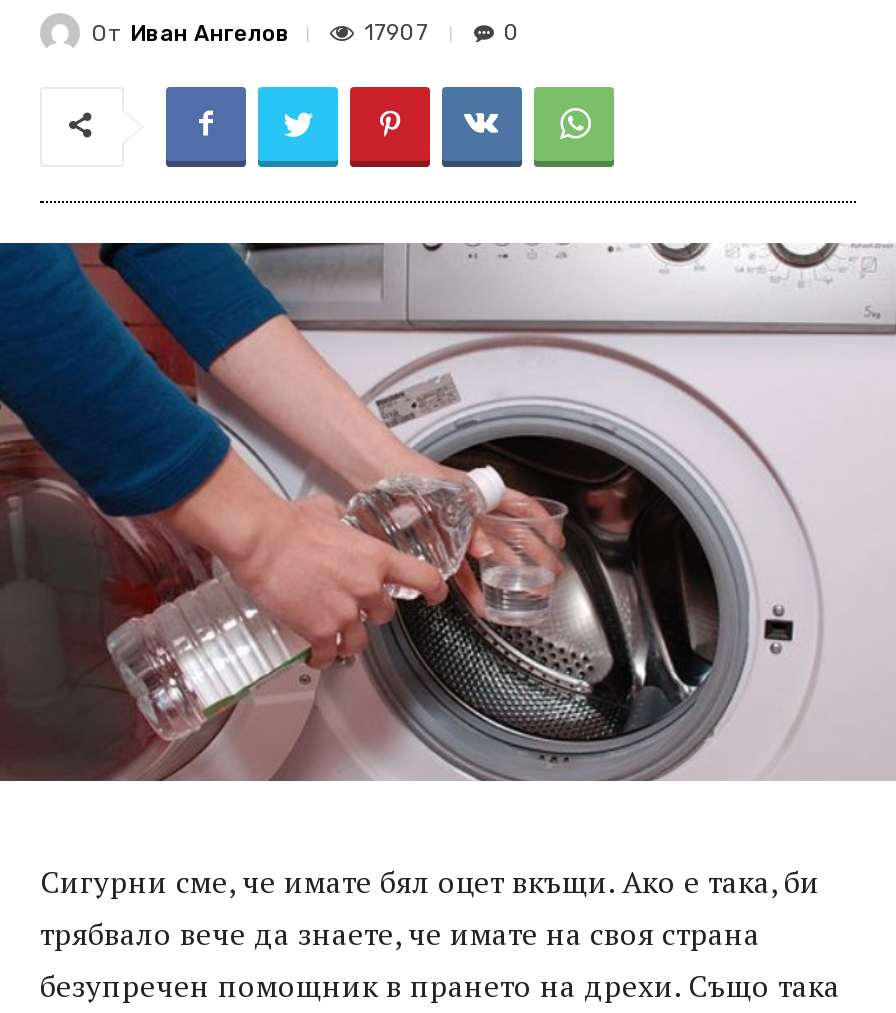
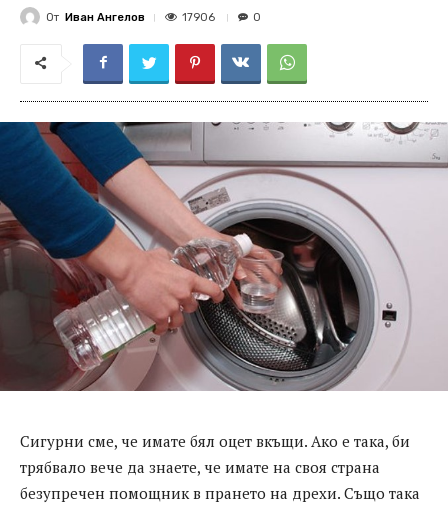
- 17907
+ 17906
